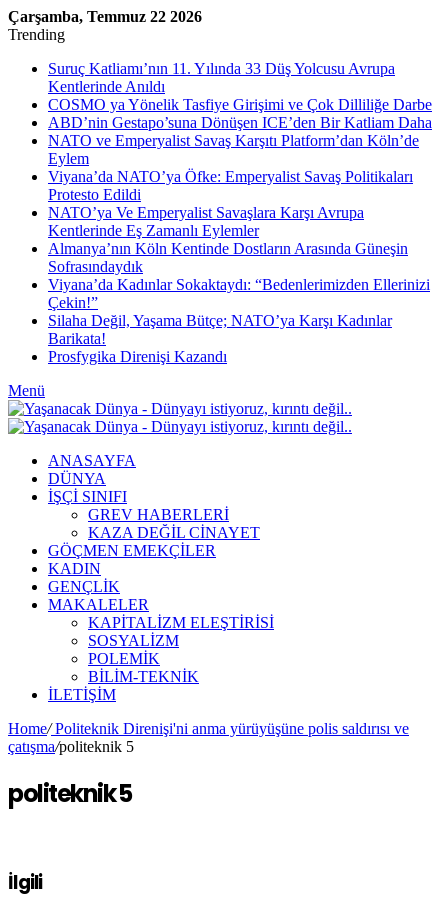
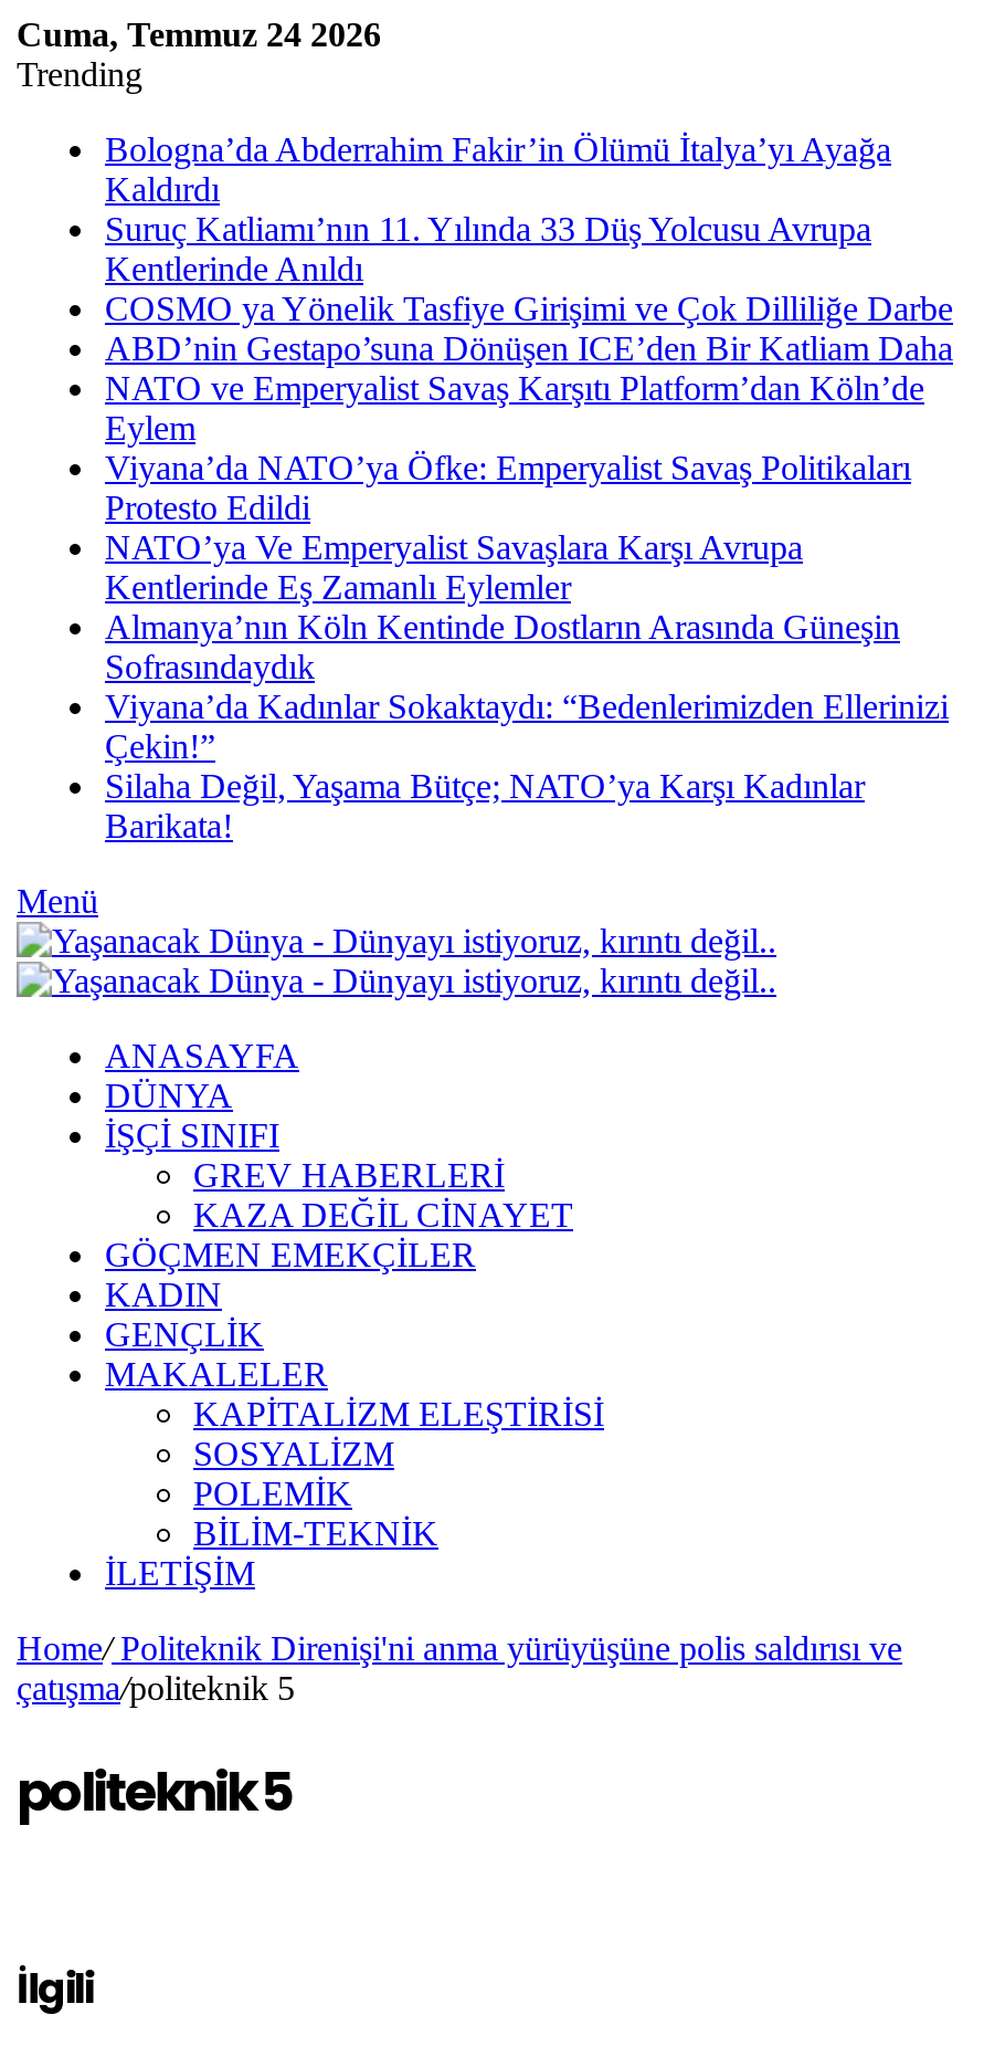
- Çarşamba, Temmuz 22 2026
+ Cuma, Temmuz 24 2026

+ Bologna’da Abderrahim Fakir’in Ölümü İtalya’yı Ayağa
+ Kaldırdı

moved down: Suruç Katliamı’nın 11. Yılında 33 Düş Yolcusu Avrupa | Kentlerinde Anıldı | COSMO ya Yönelik Tasfiye Girişimi ve Çok Dilliliğe Darbe | ... | Silaha Değil, Yaşama Bütçe; NATO’ya Karşı Kadınlar | Barikata!

- Prosfygika Direnişi Kazandı
